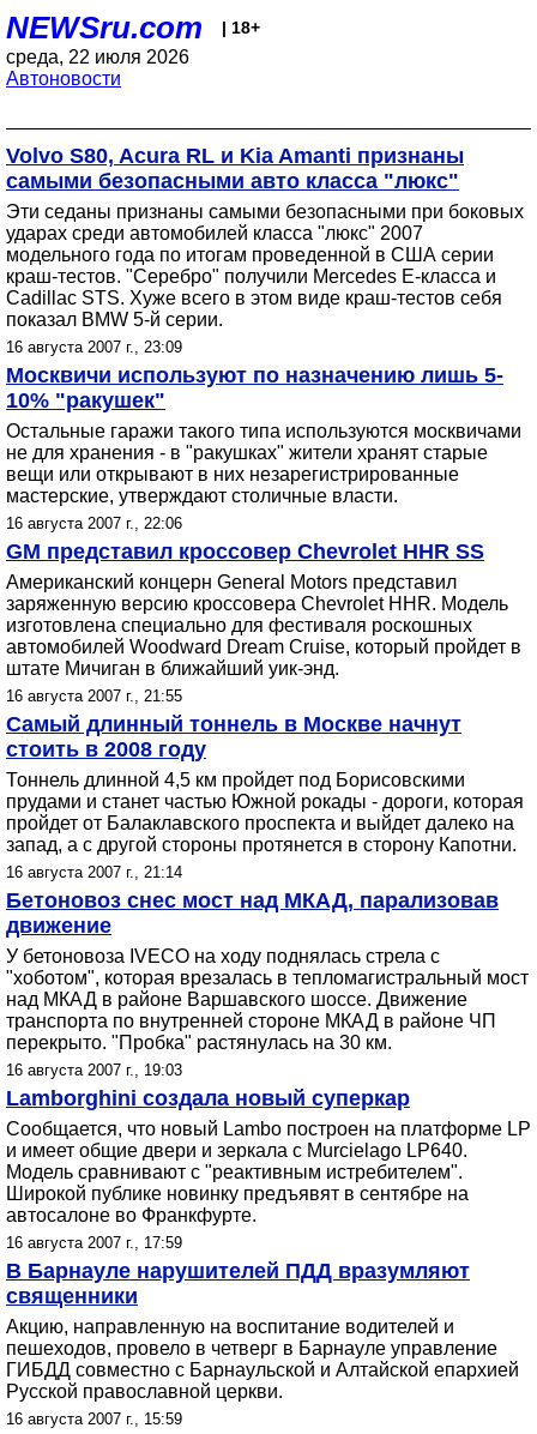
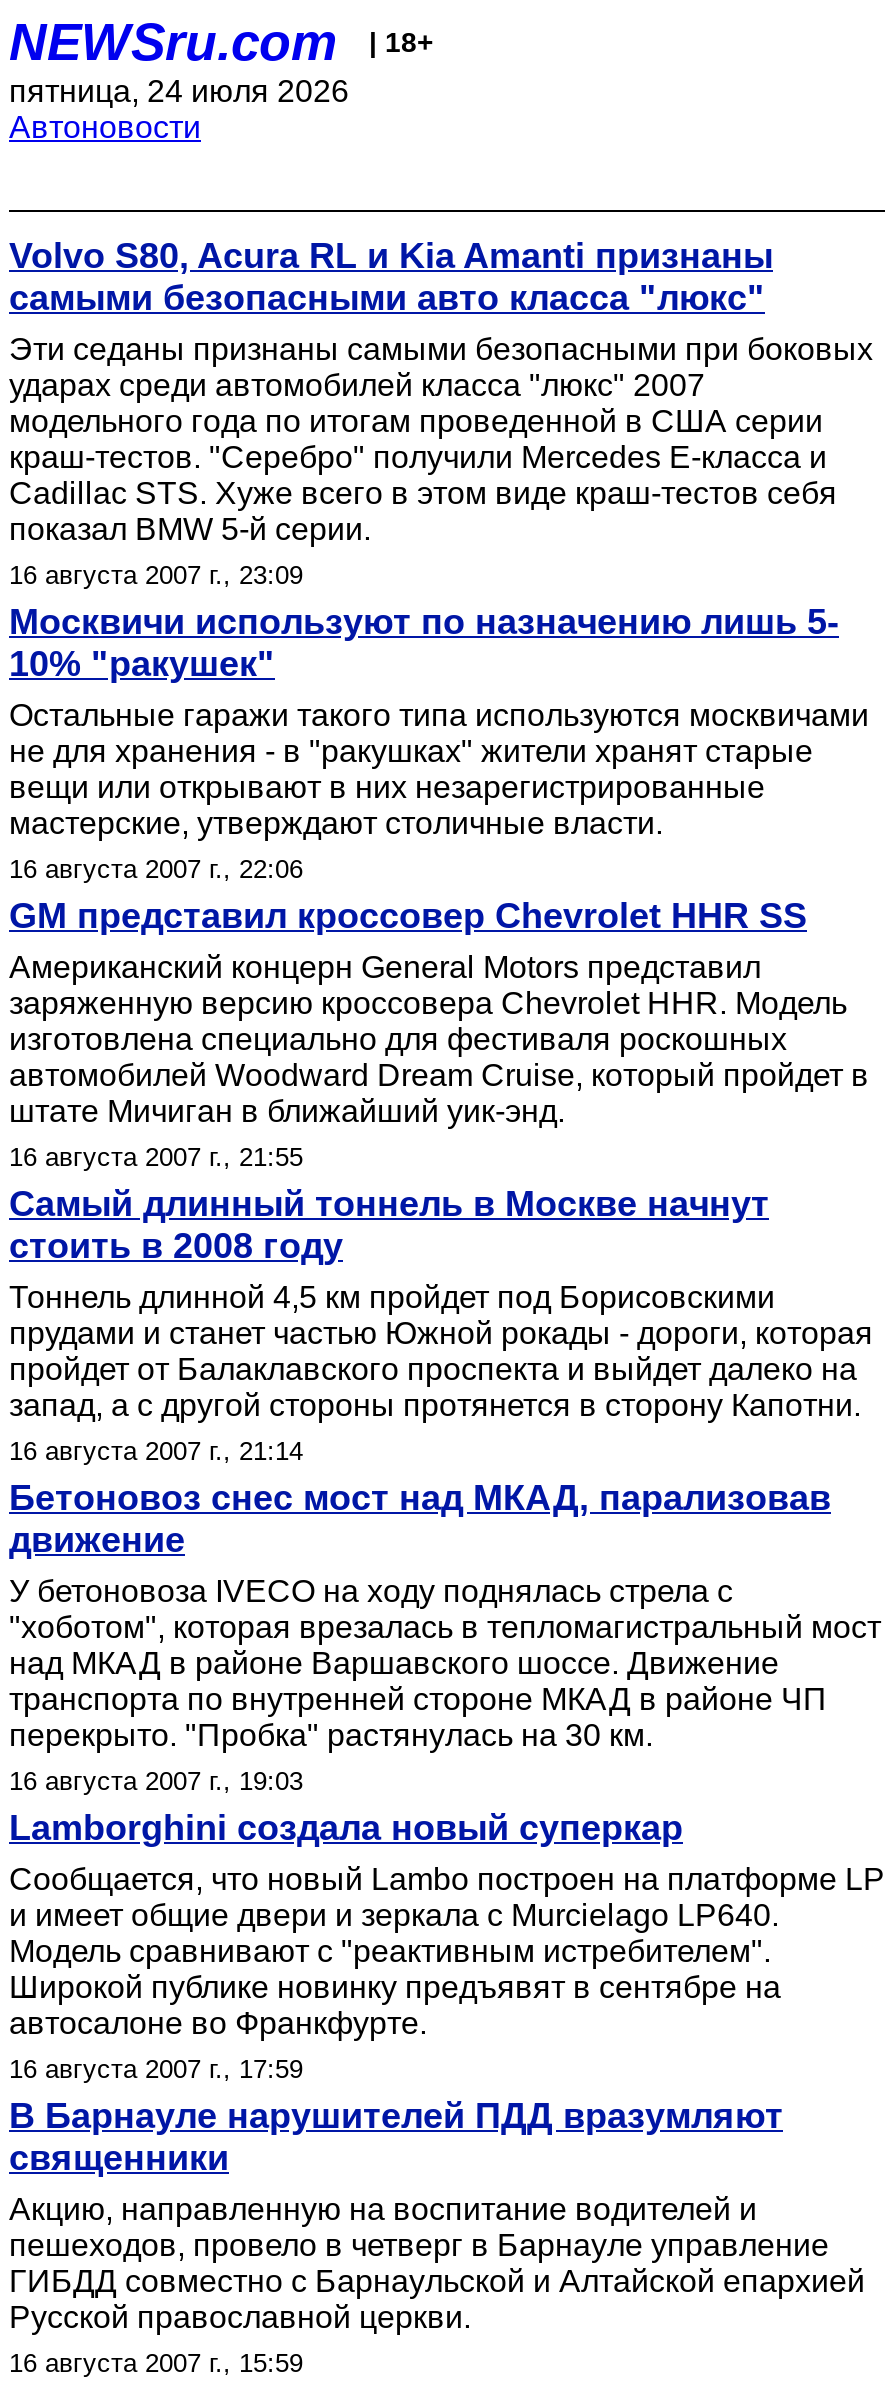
- среда, 22 июля 2026
+ пятница, 24 июля 2026
